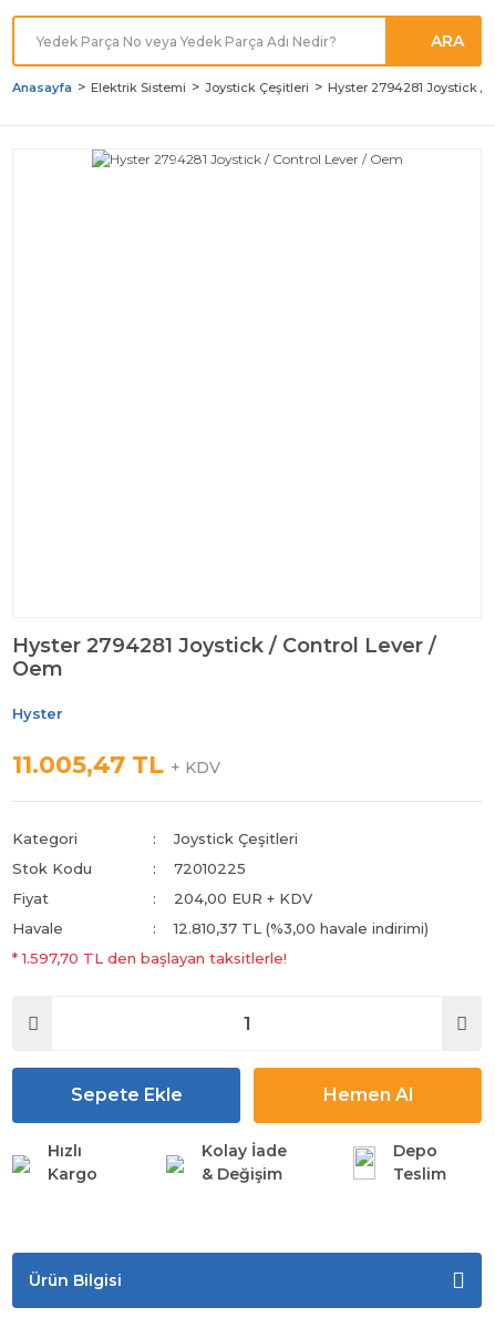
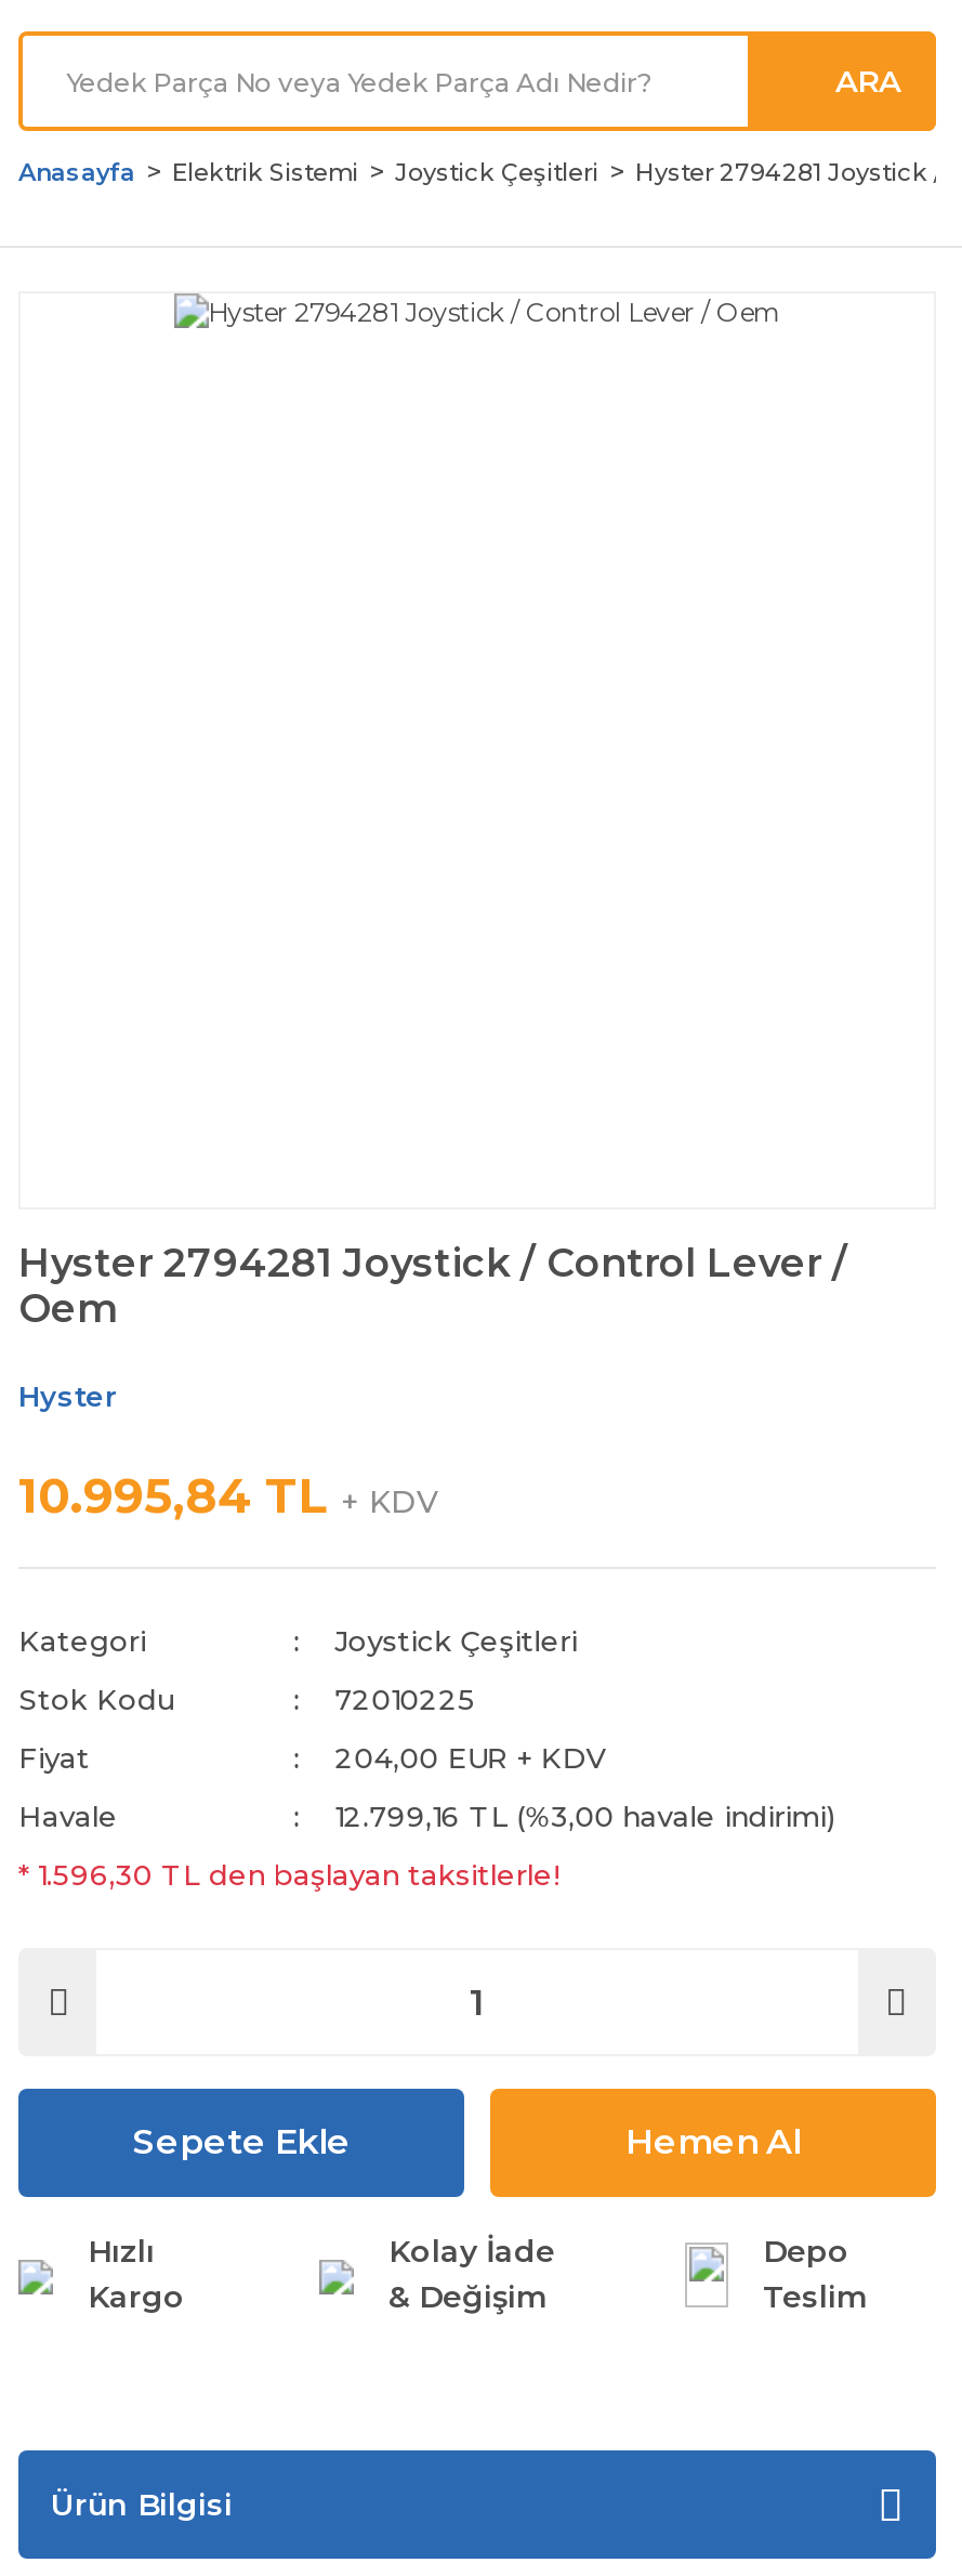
- 11.005,47 TL + KDV
+ 10.995,84 TL + KDV

- 12.810,37 TL (%3,00 havale indirimi)
+ 12.799,16 TL (%3,00 havale indirimi)

- * 1.597,70 TL den başlayan taksitlerle!
+ * 1.596,30 TL den başlayan taksitlerle!
